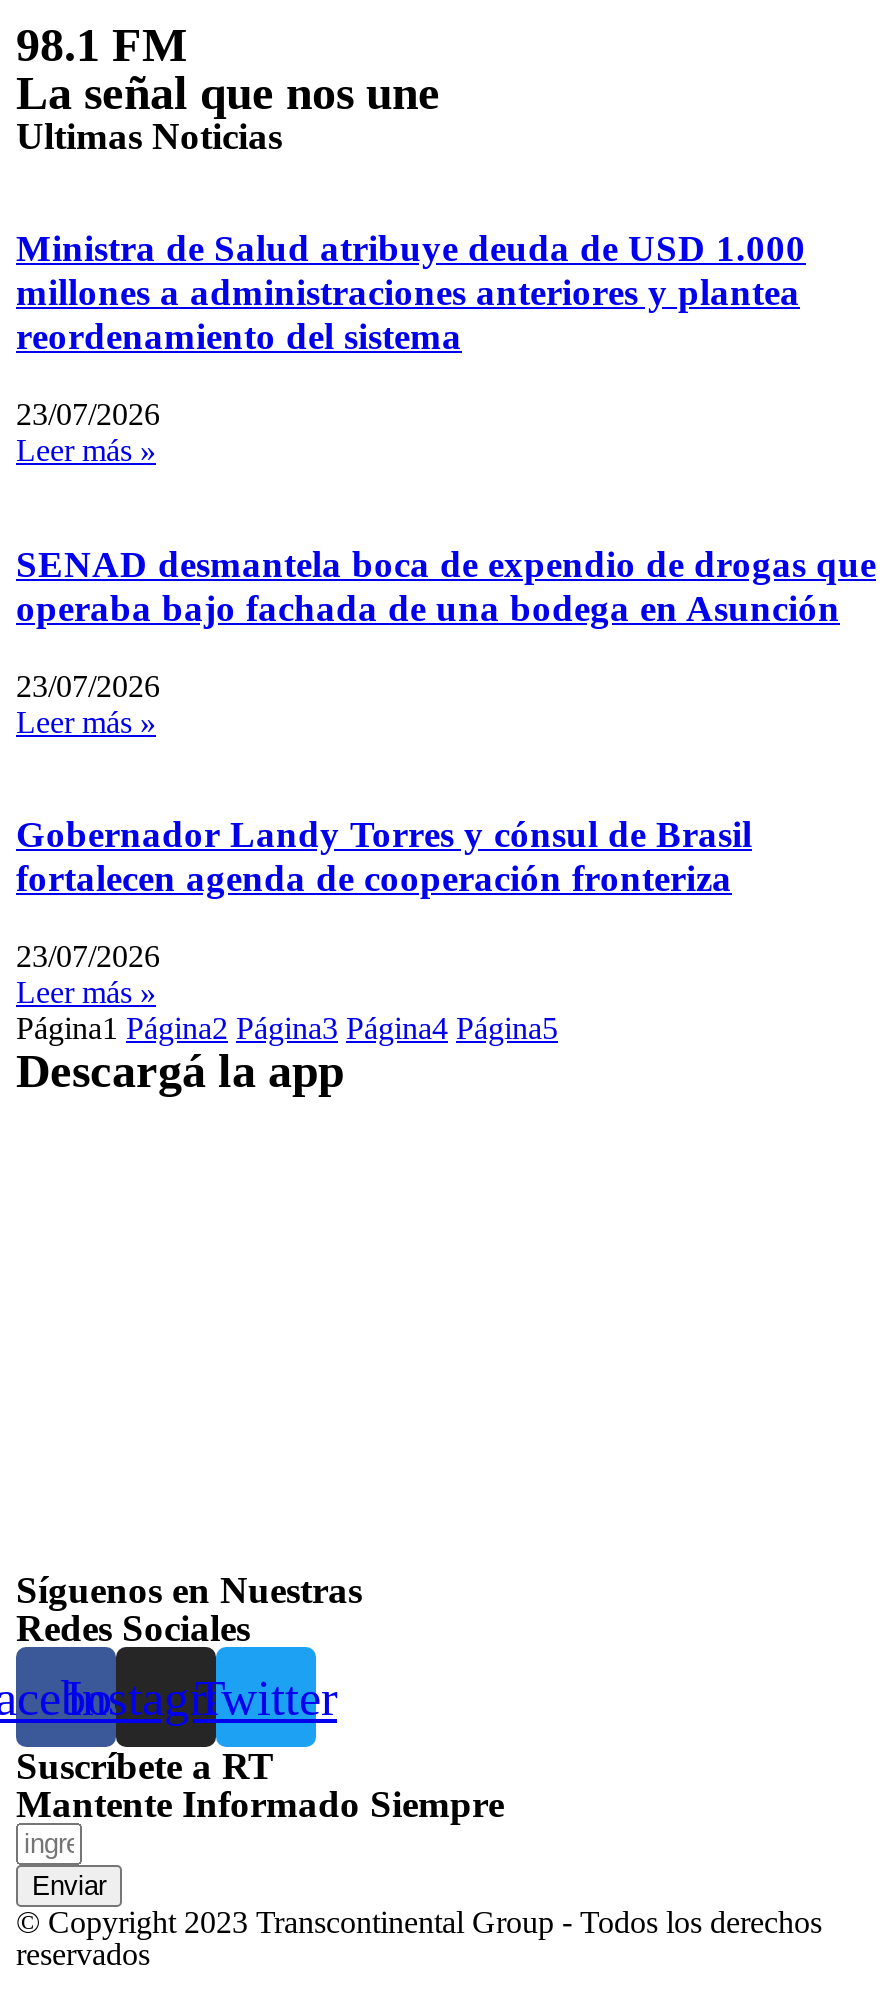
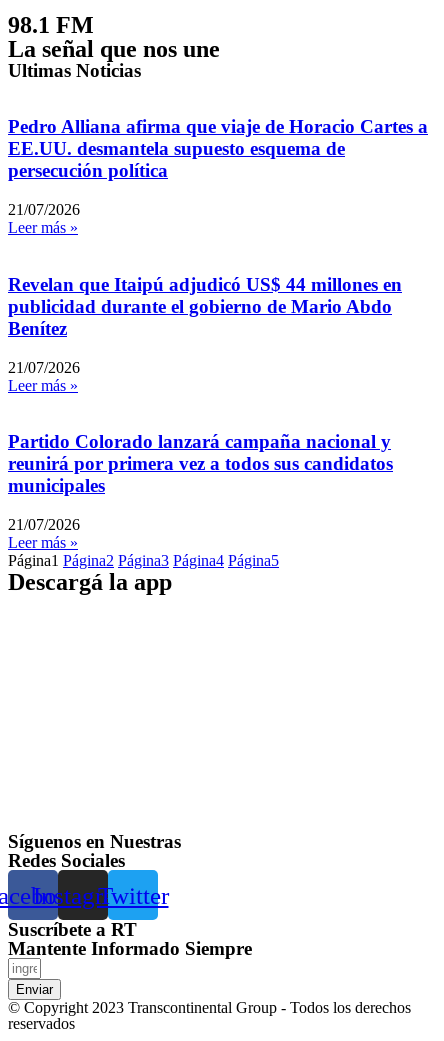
- Ministra de Salud atribuye deuda de USD 1.000
- millones a administraciones anteriores y plantea
- reordenamiento del sistema
+ Pedro Alliana afirma que viaje de Horacio Cartes a
+ EE.UU. desmantela supuesto esquema de
+ persecución política

- 23/07/2026
+ 21/07/2026

- SENAD desmantela boca de expendio de drogas que
- operaba bajo fachada de una bodega en Asunción
+ Revelan que Itaipú adjudicó US$ 44 millones en
+ publicidad durante el gobierno de Mario Abdo
+ Benítez

- 23/07/2026
+ 21/07/2026

- Gobernador Landy Torres y cónsul de Brasil
- fortalecen agenda de cooperación fronteriza
+ Partido Colorado lanzará campaña nacional y
+ reunirá por primera vez a todos sus candidatos
+ municipales

- 23/07/2026
+ 21/07/2026
